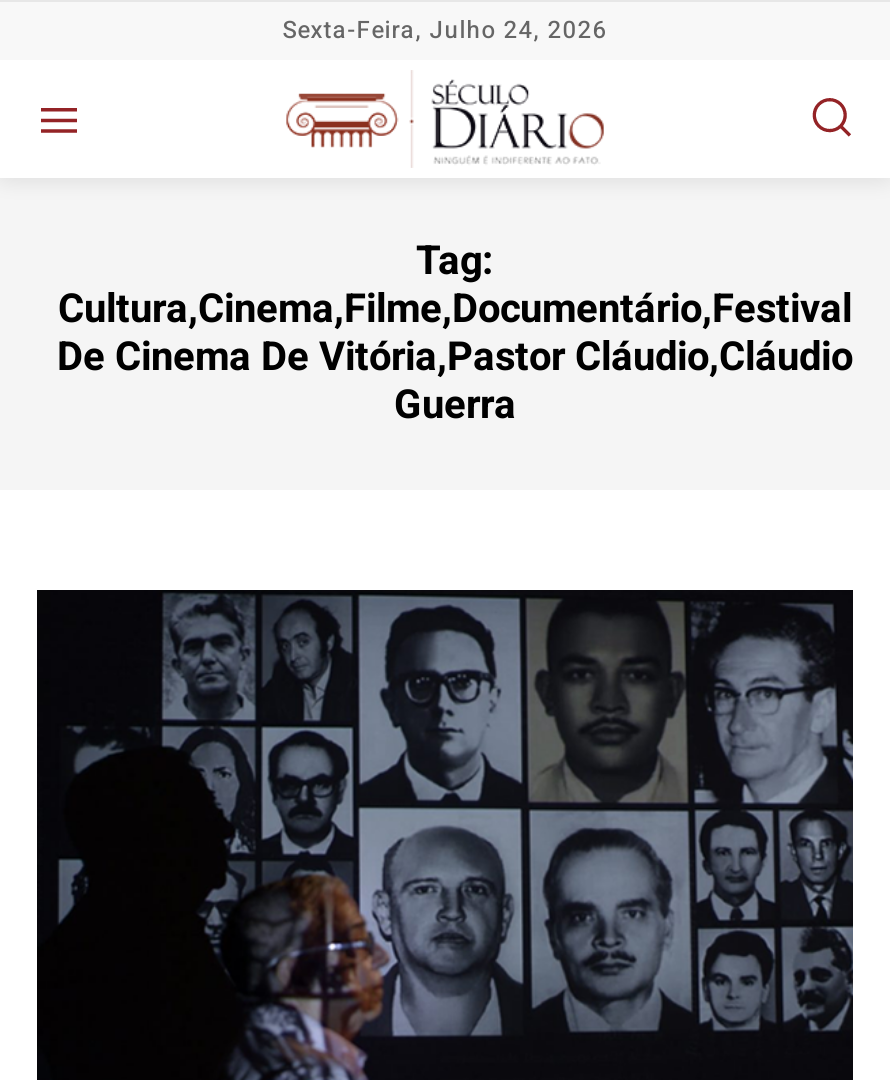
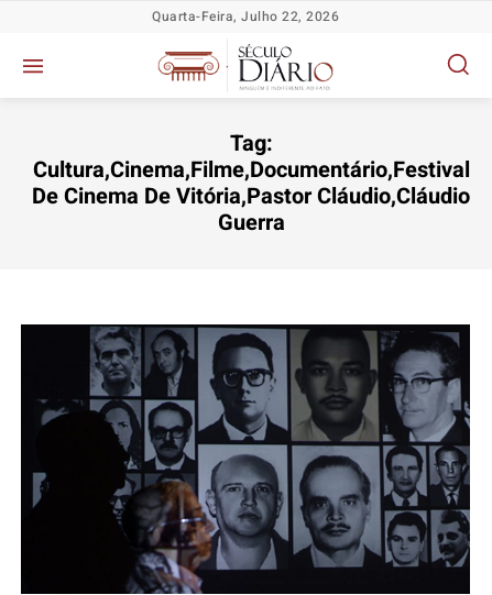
- Sexta-Feira, Julho 24, 2026
+ Quarta-Feira, Julho 22, 2026
